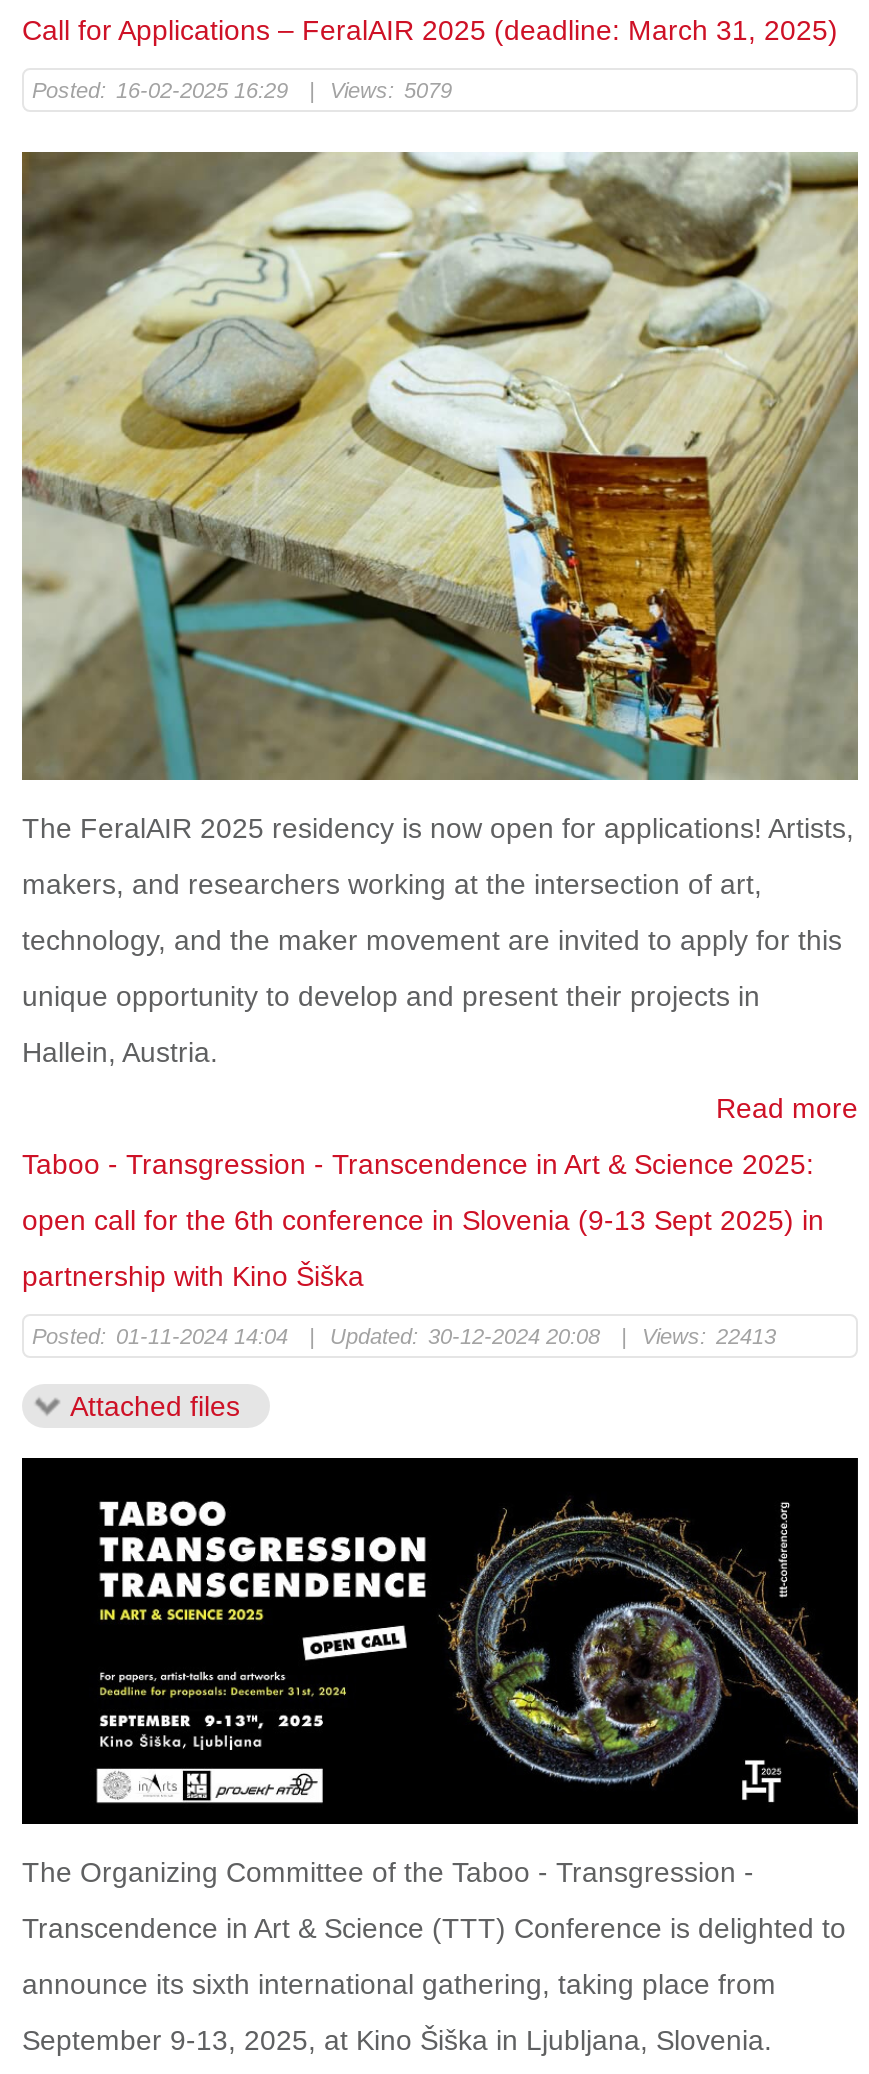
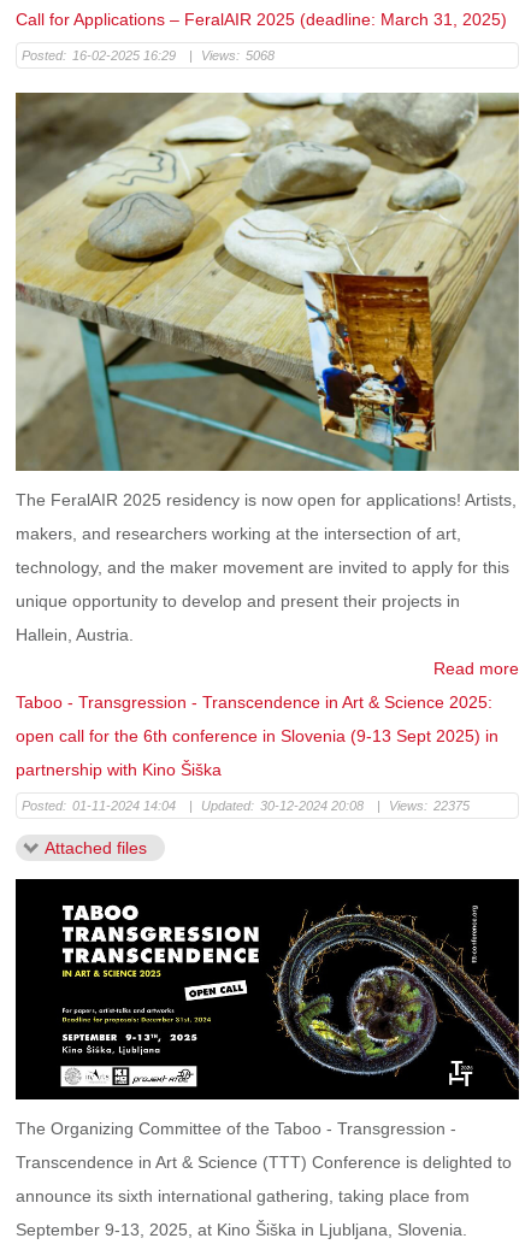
- Views: 5079
+ Views: 5068

- Views: 22413
+ Views: 22375
